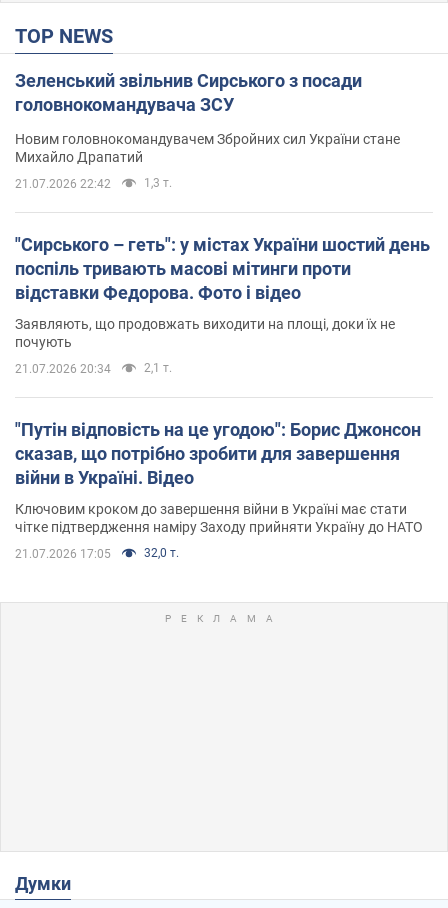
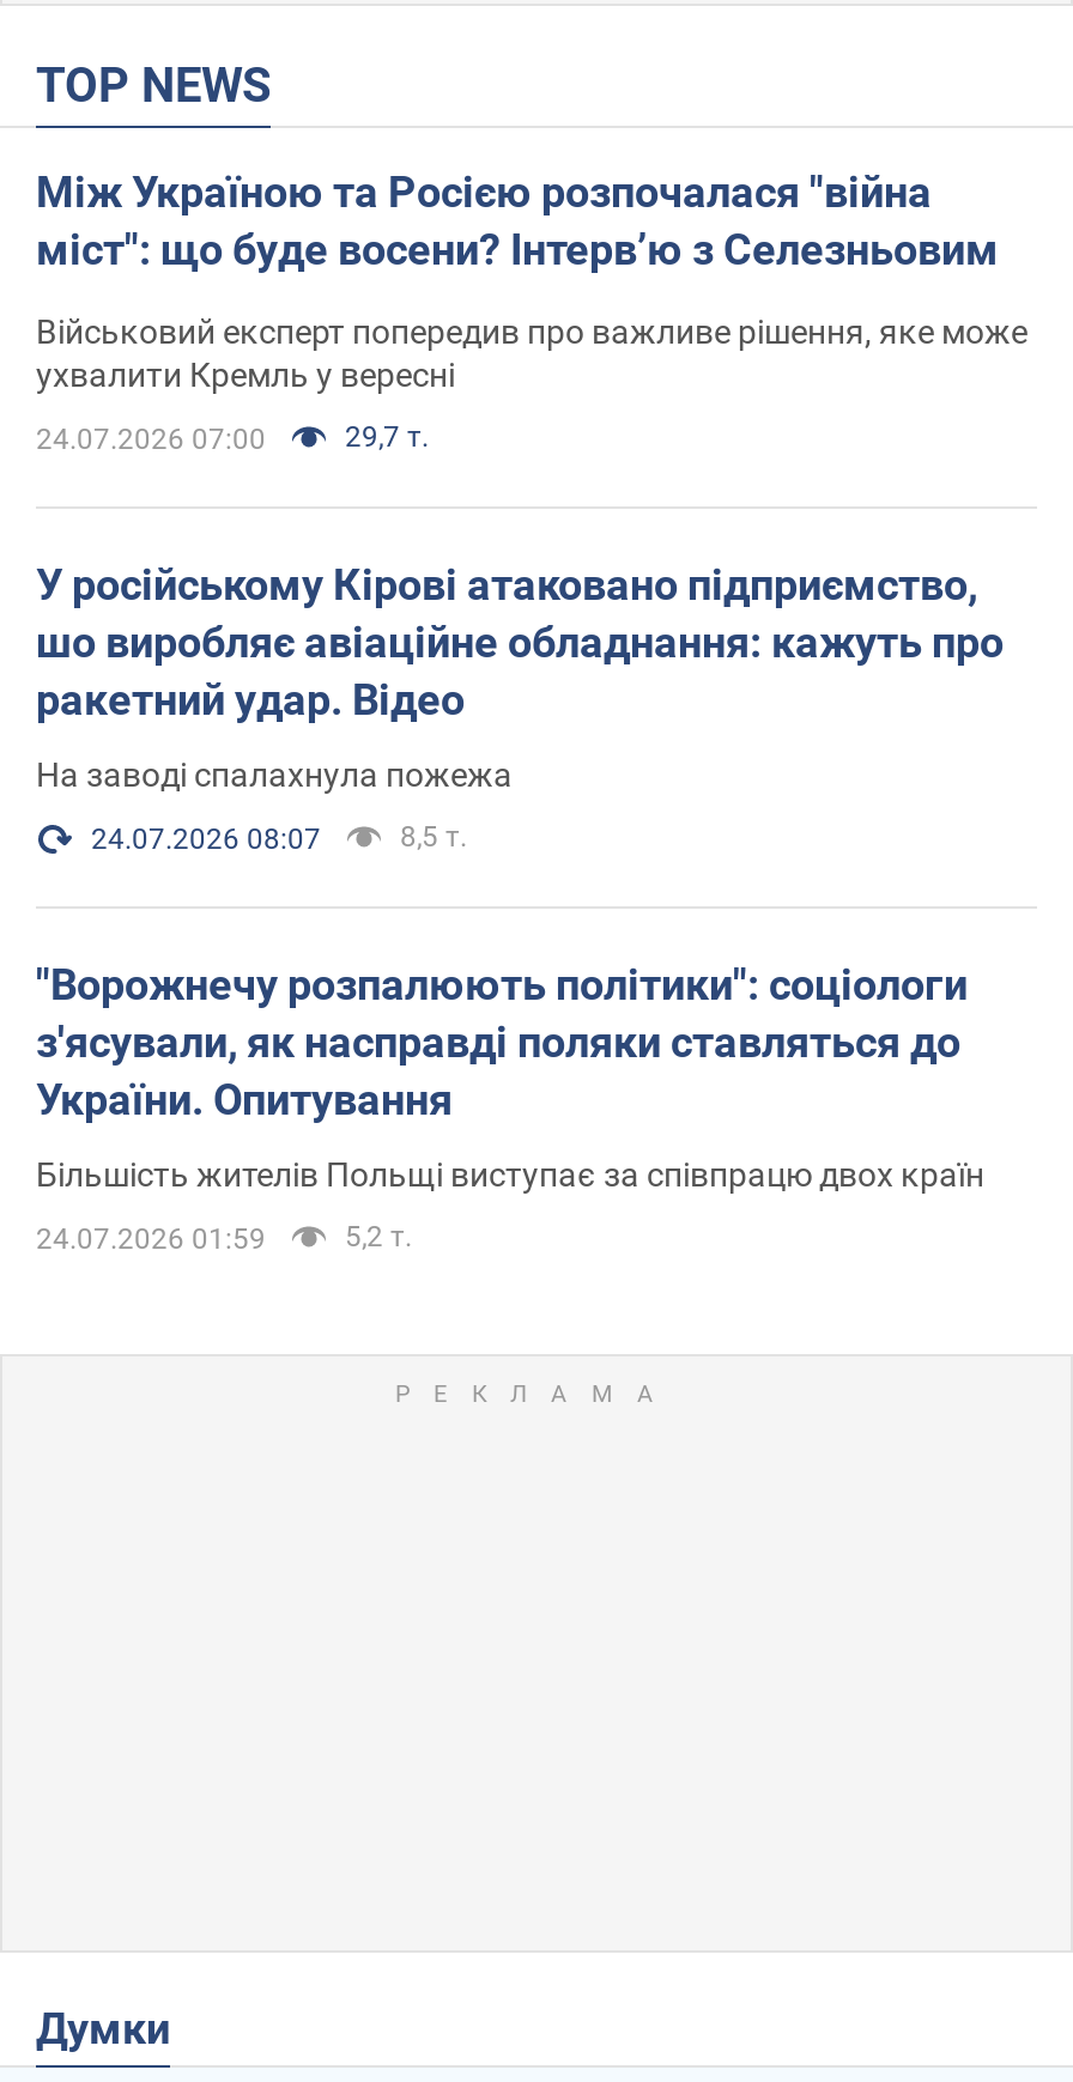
- Зеленський звільнив Сирського з посади
- головнокомандувача ЗСУ
+ Між Україною та Росією розпочалася "війна
+ міст": що буде восени? Інтерв’ю з Селезньовим

- Новим головнокомандувачем Збройних сил України стане
- Михайло Драпатий
+ Військовий експерт попередив про важливе рішення, яке може
+ ухвалити Кремль у вересні

- 21.07.2026 22:42
- 1,3 т.
+ 24.07.2026 07:00
+ 29,7 т.

- "Сирського – геть": у містах України шостий день
- поспіль тривають масові мітинги проти
- відставки Федорова. Фото і відео
+ У російському Кірові атаковано підприємство,
+ шо виробляє авіаційне обладнання: кажуть про
+ ракетний удар. Відео

- Заявляють, що продовжать виходити на площі, доки їх не
- почують
+ На заводі спалахнула пожежа

- 21.07.2026 20:34
- 2,1 т.
+ 24.07.2026 08:07
+ 8,5 т.

- "Путін відповість на це угодою": Борис Джонсон
- сказав, що потрібно зробити для завершення
- війни в Україні. Відео
+ "Ворожнечу розпалюють політики": соціологи
+ з'ясували, як насправді поляки ставляться до
+ України. Опитування

- Ключовим кроком до завершення війни в Україні має стати
- чітке підтвердження наміру Заходу прийняти Україну до НАТО
+ Більшість жителів Польщі виступає за співпрацю двох країн

- 21.07.2026 17:05
- 32,0 т.
+ 24.07.2026 01:59
+ 5,2 т.
